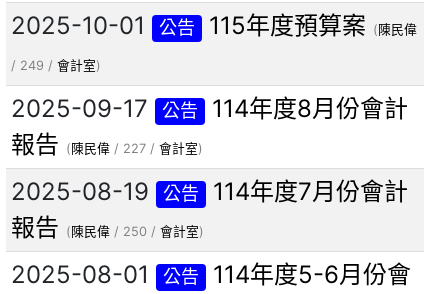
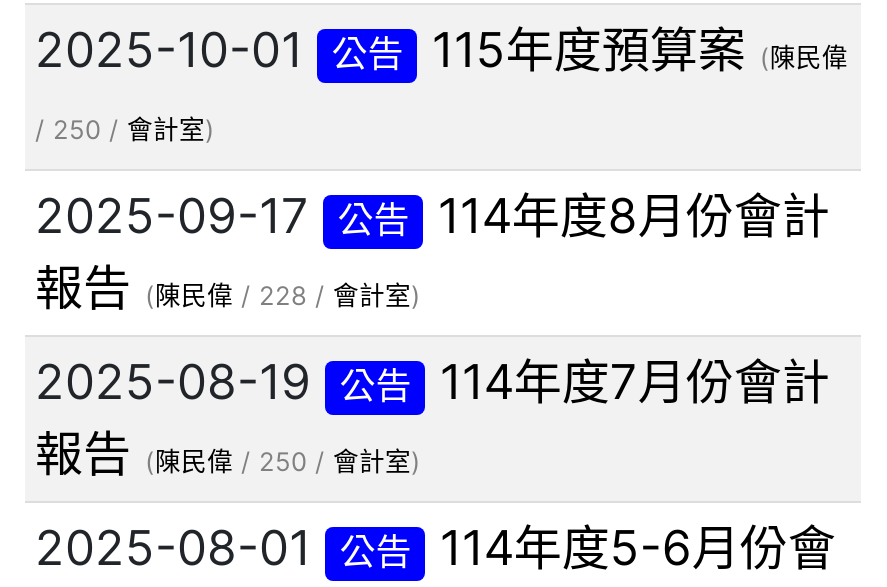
- / 249 /會計室)
+ / 250 /會計室)

- 報告 (陳民偉/ 227 /會計室)
+ 報告 (陳民偉/ 228 /會計室)
